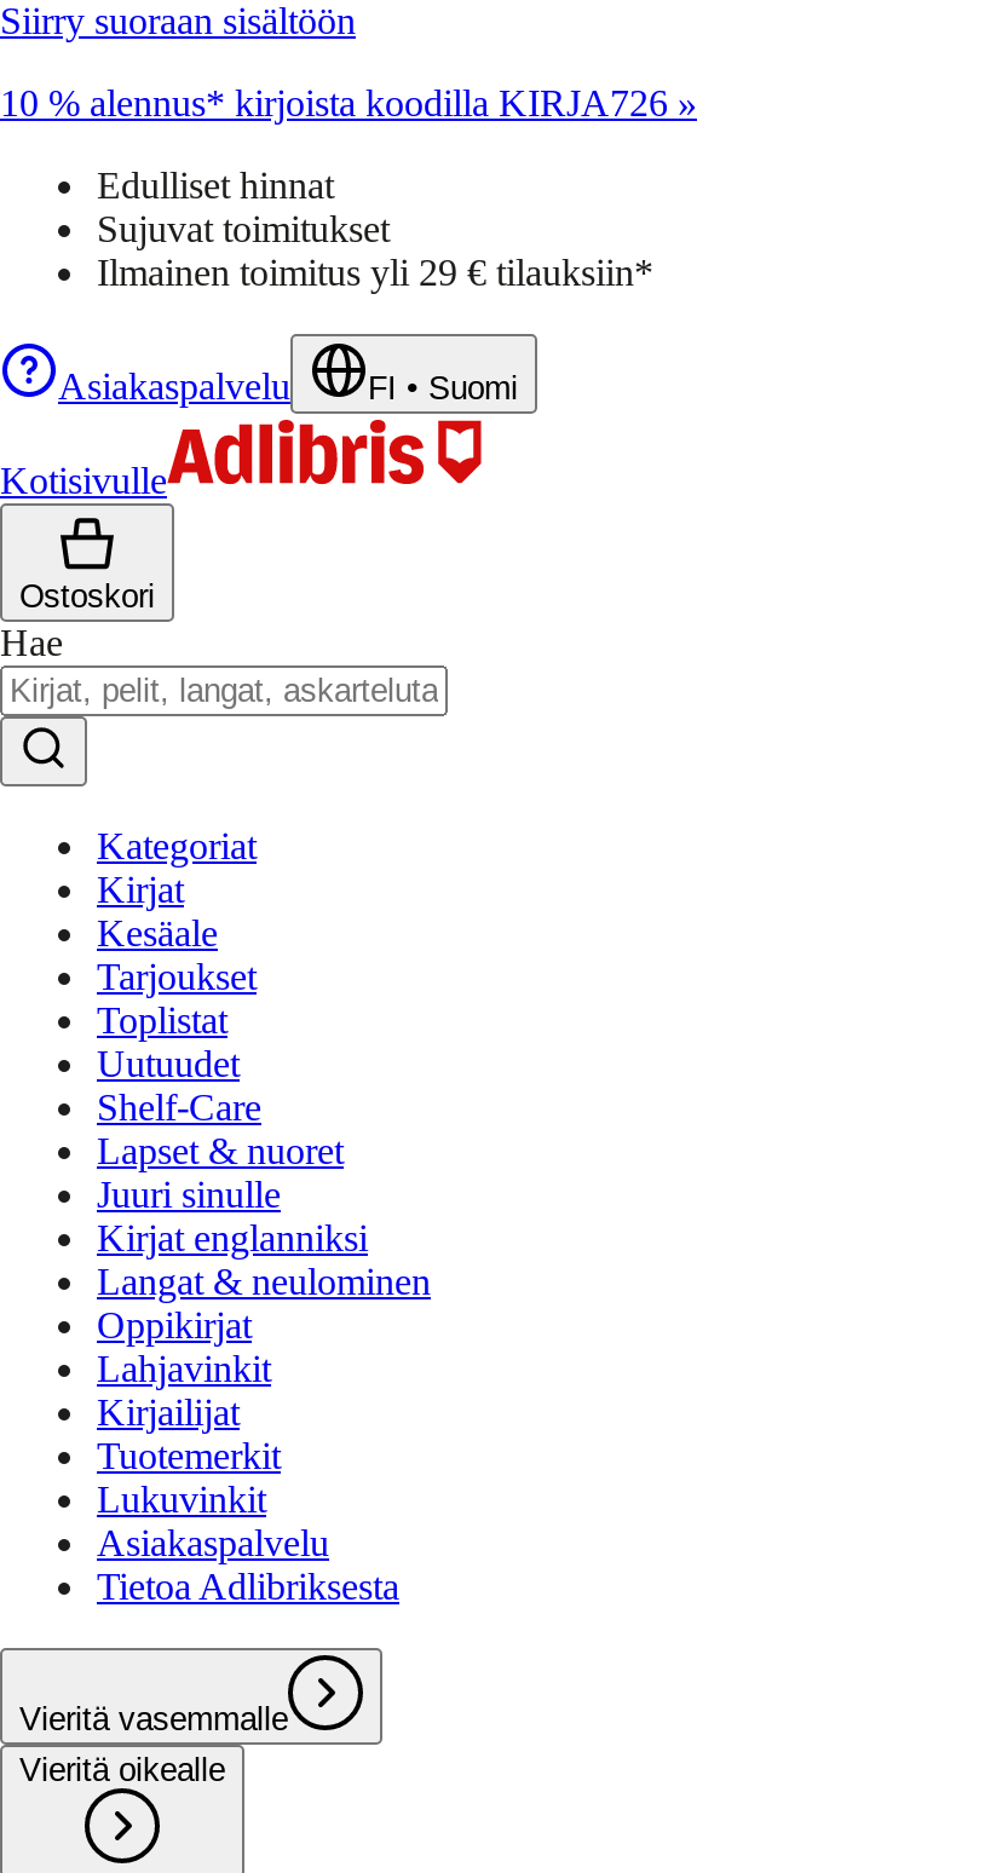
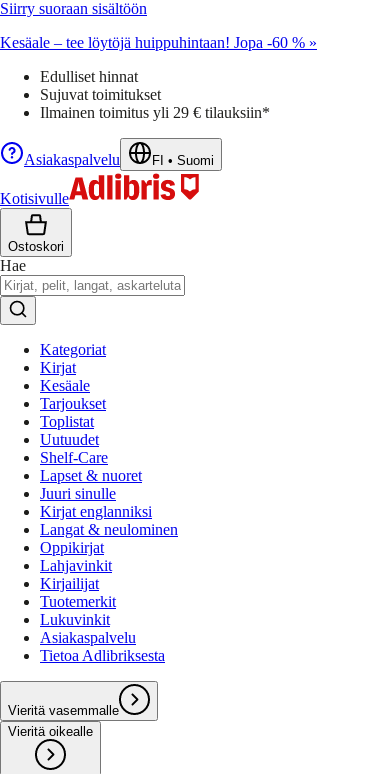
- 10 % alennus* kirjoista koodilla KIRJA726 »
+ Kesäale – tee löytöjä huippuhintaan! Jopa -60 % »
